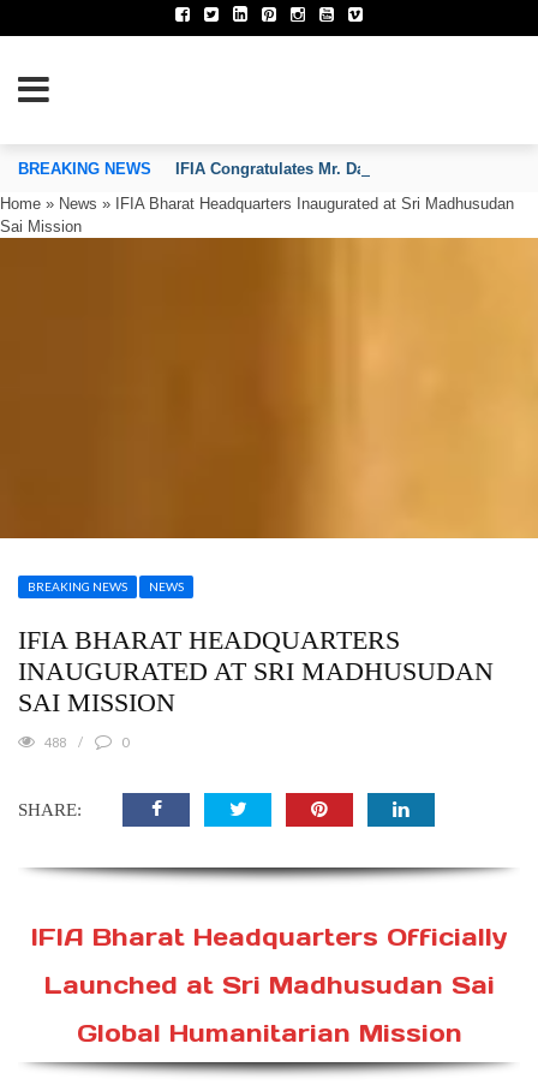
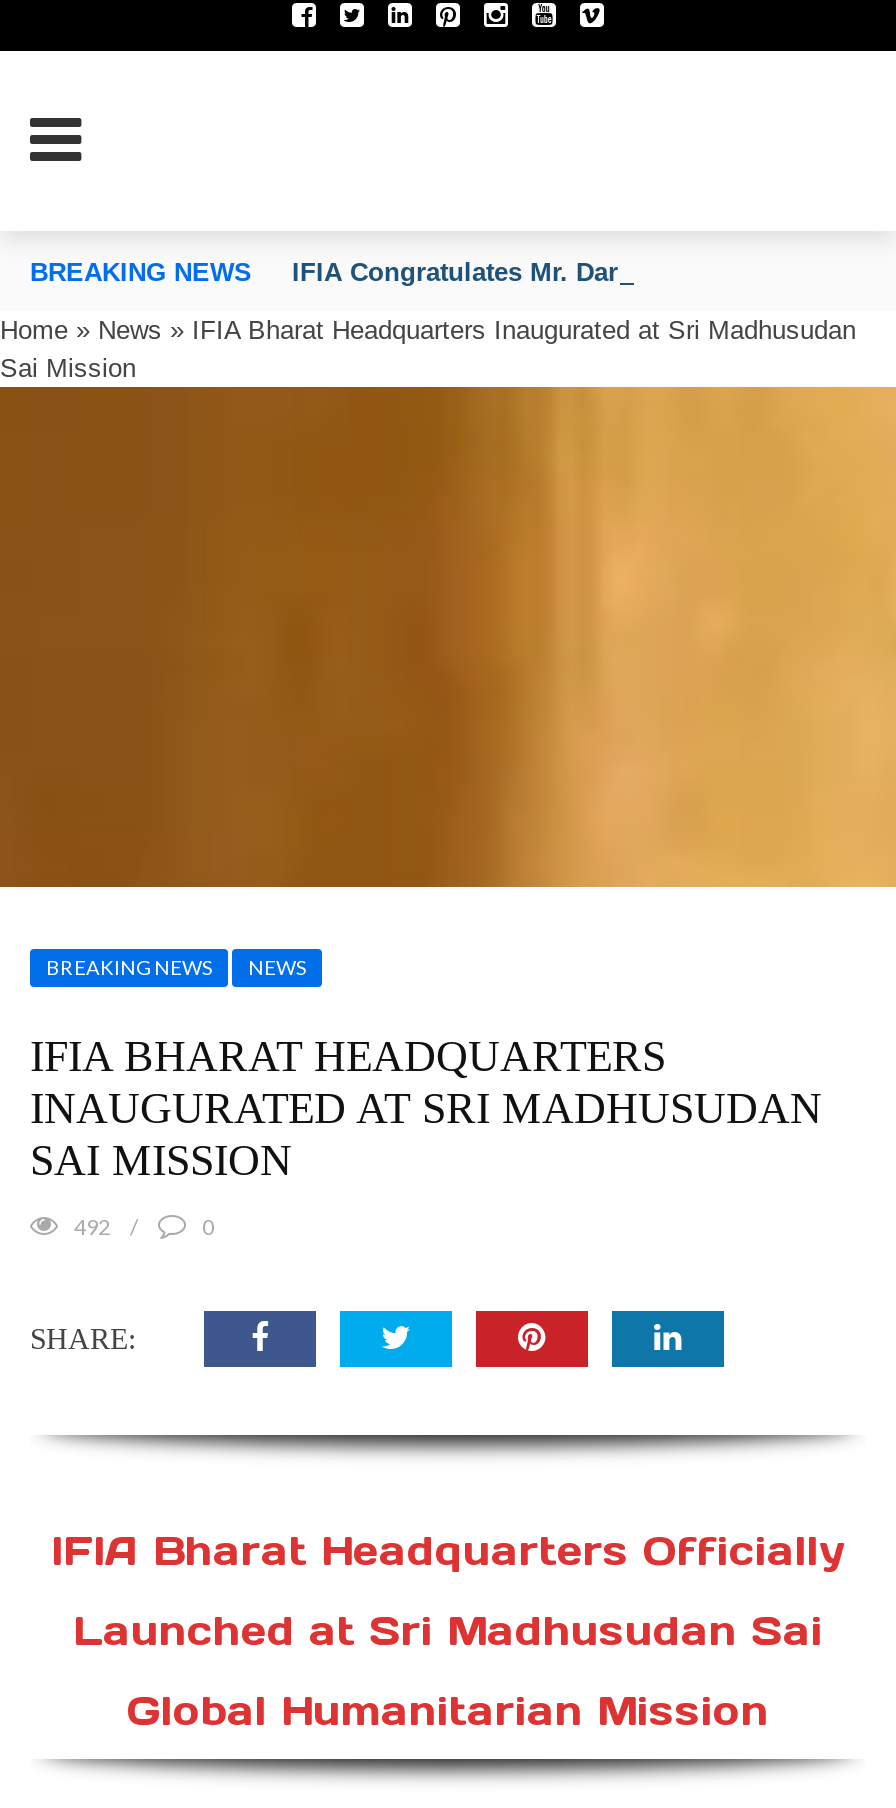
- 488
+ 492
